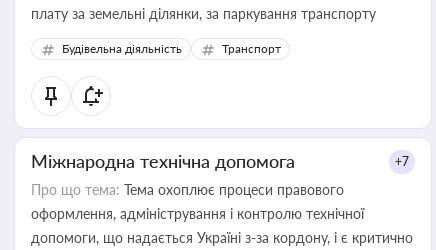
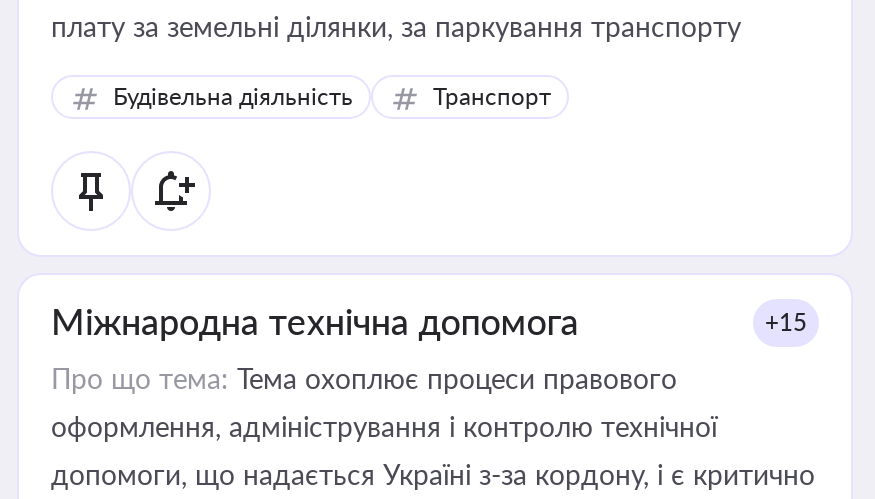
- +7
+ +15
